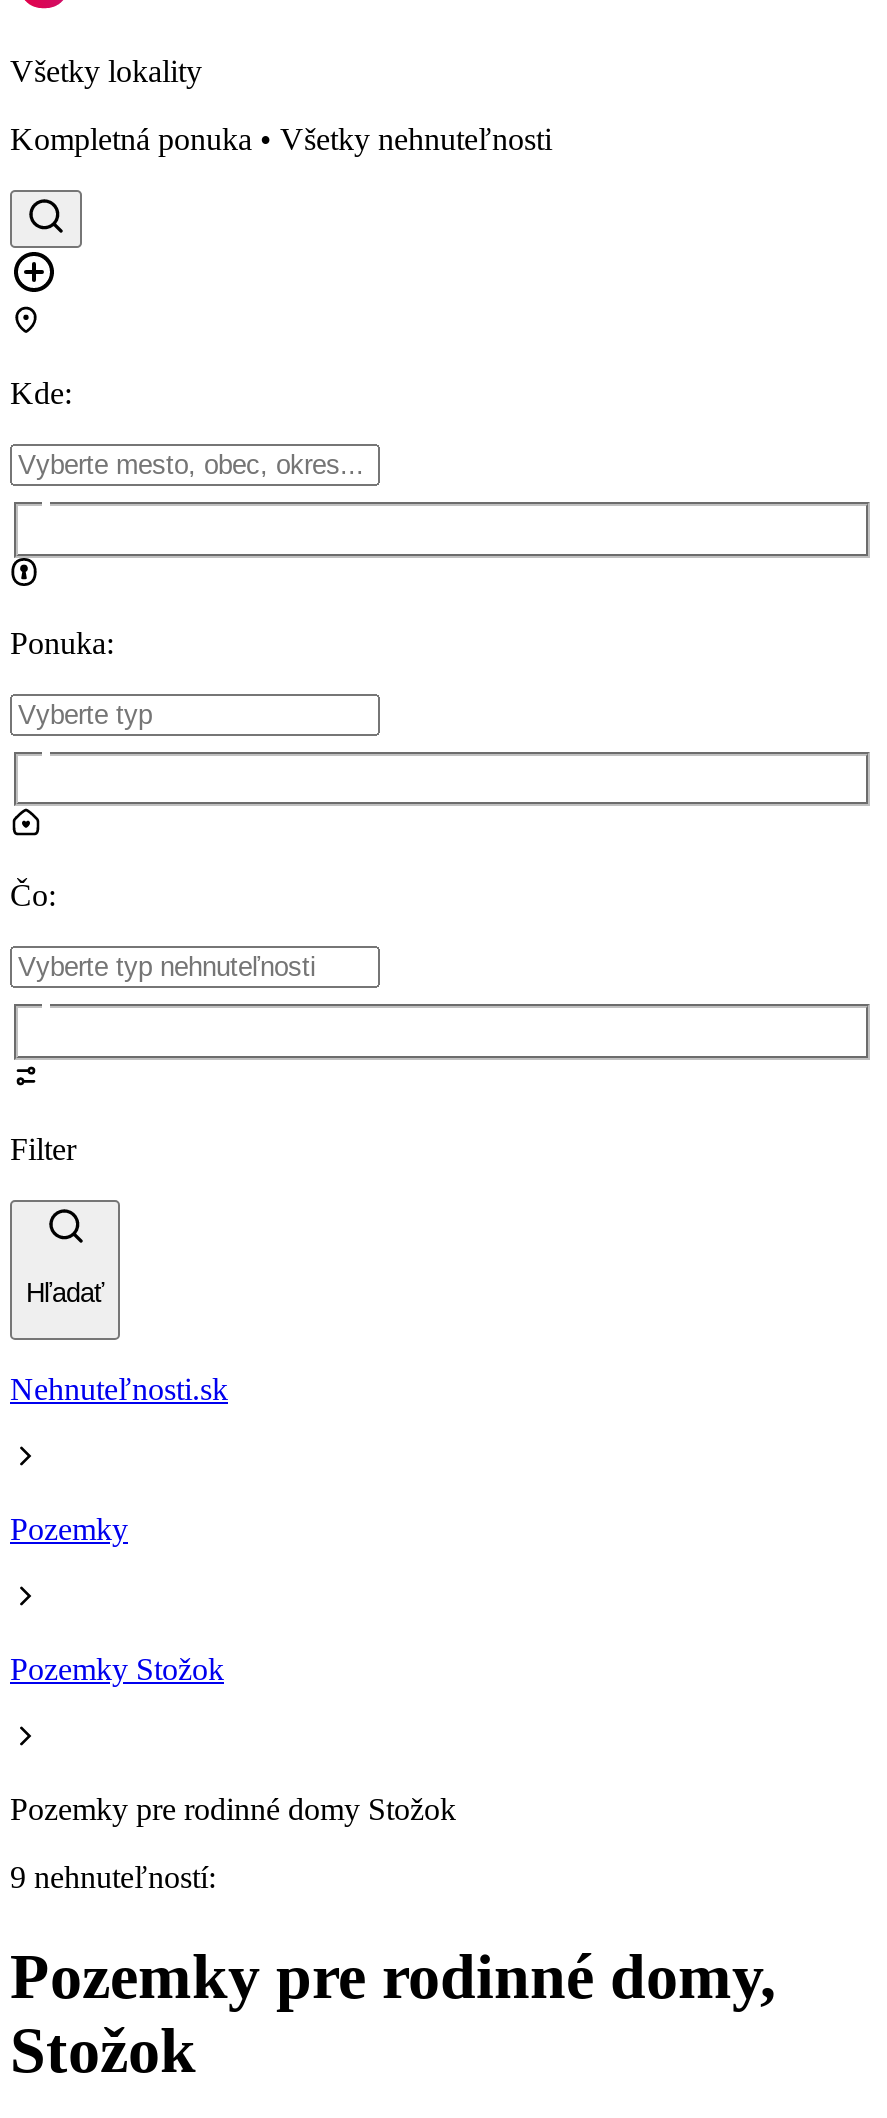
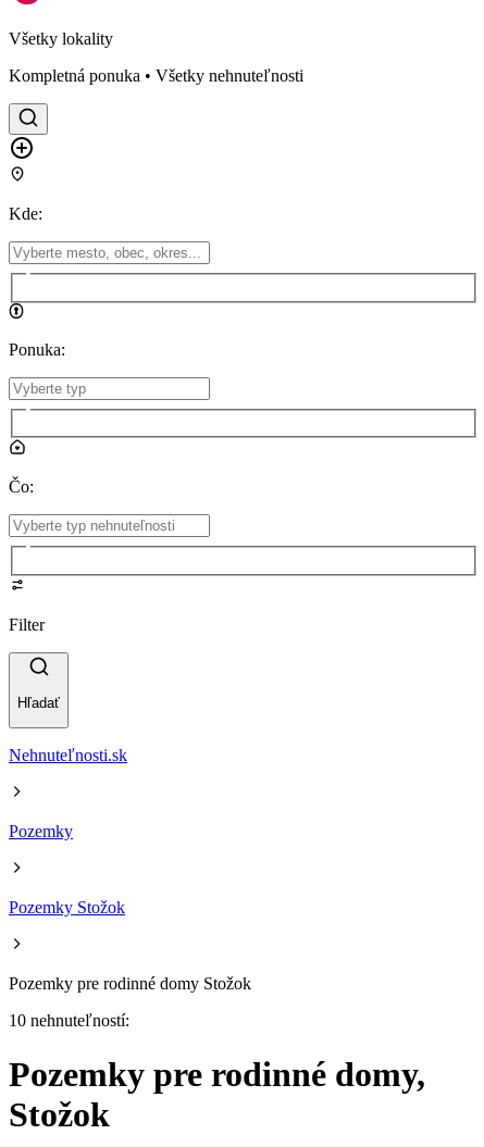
- 9 nehnuteľností:
+ 10 nehnuteľností:
